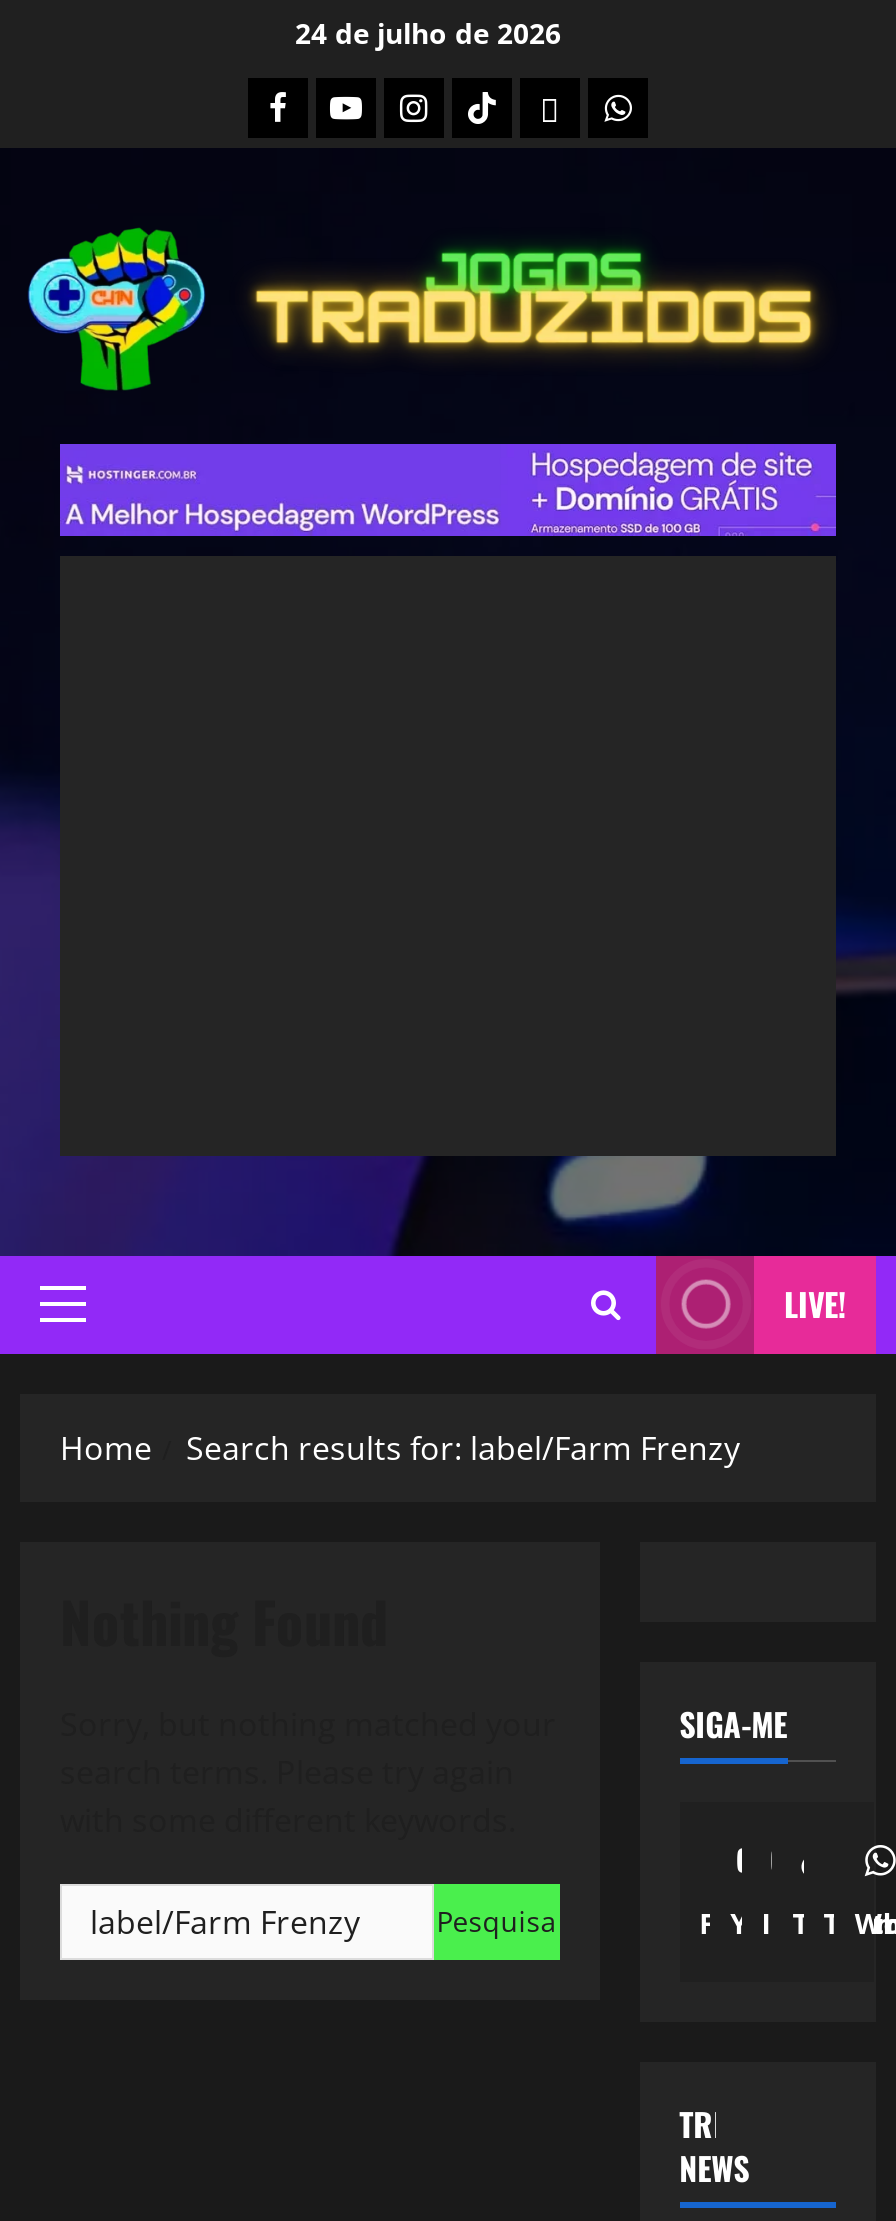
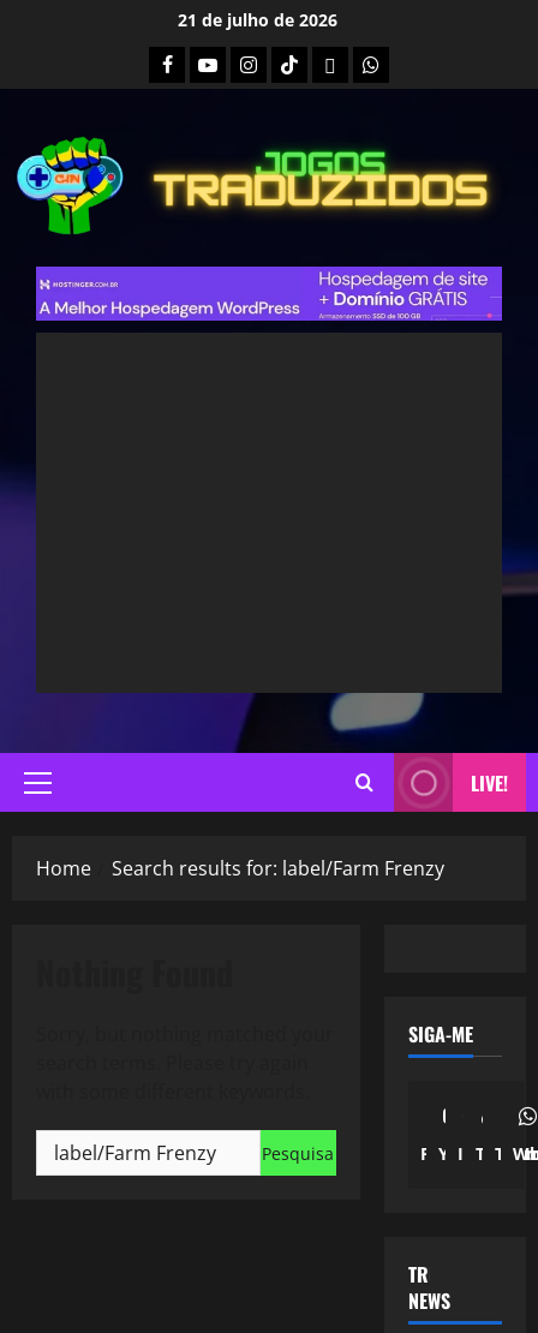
- 24 de julho de 2026
+ 21 de julho de 2026
